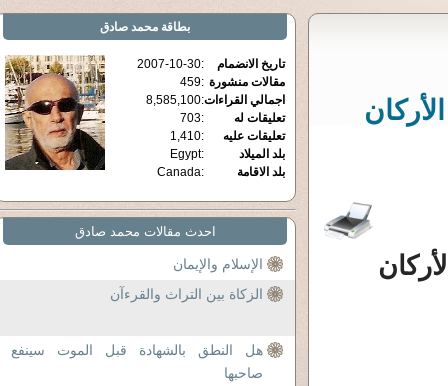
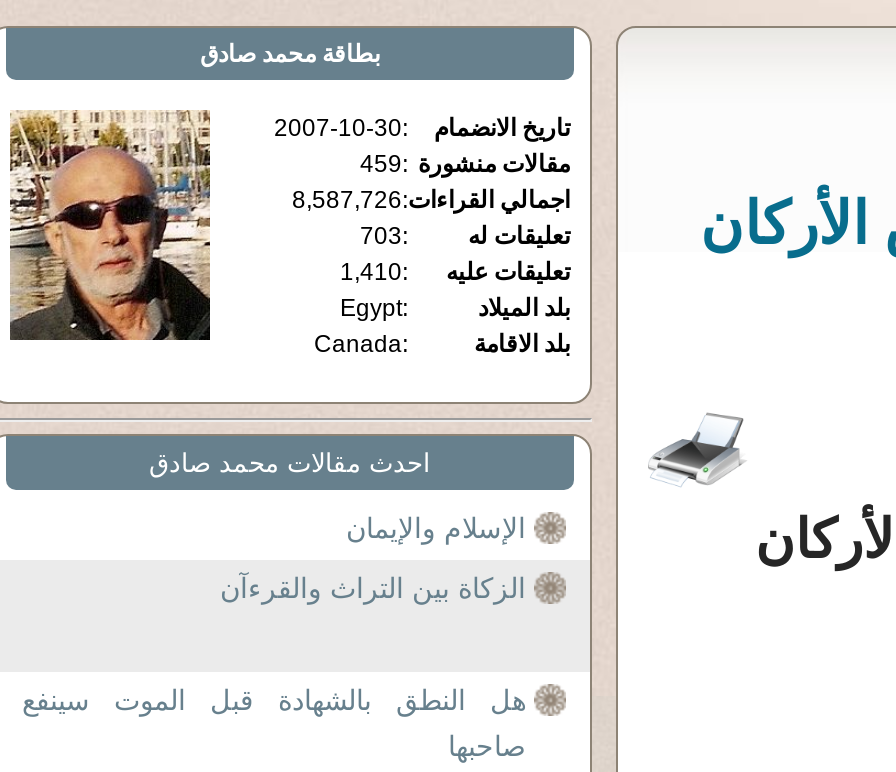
- اجمالي القراءات:8,585,100
+ اجمالي القراءات:8,587,726
